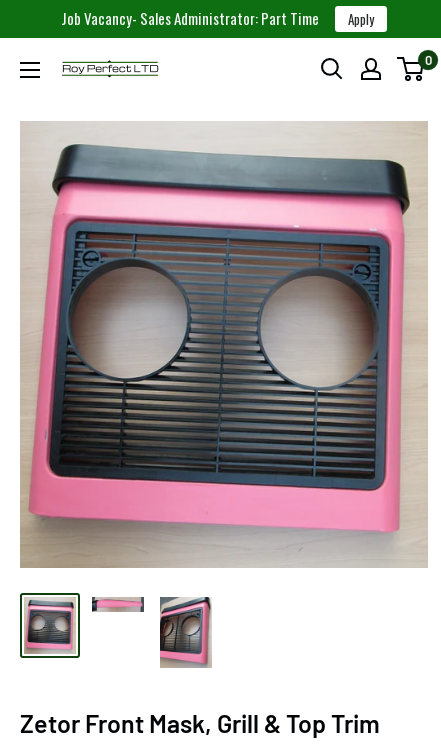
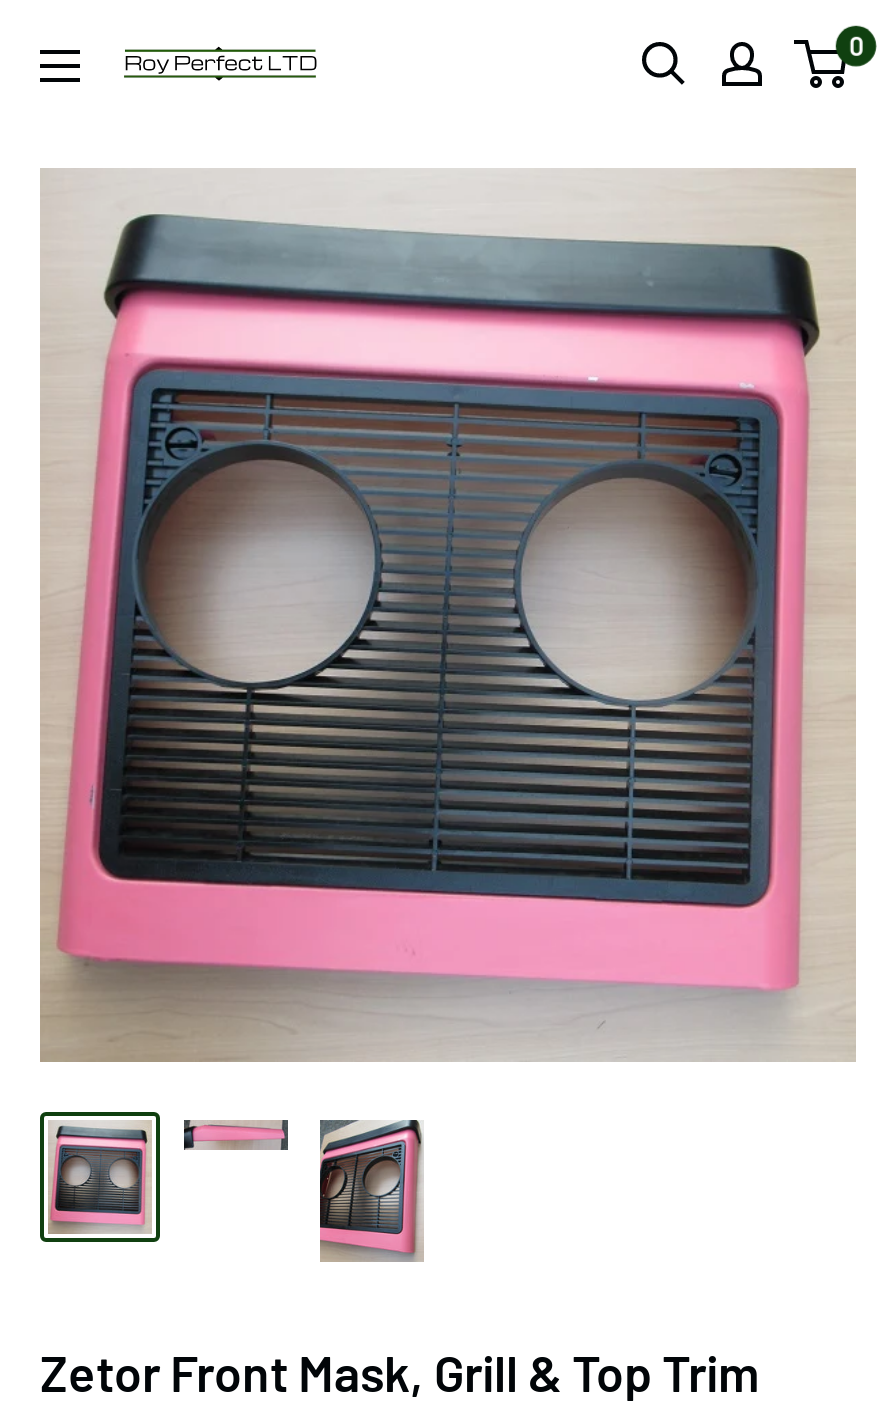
- Job Vacancy- Sales Administrator: Part Time
- Apply
